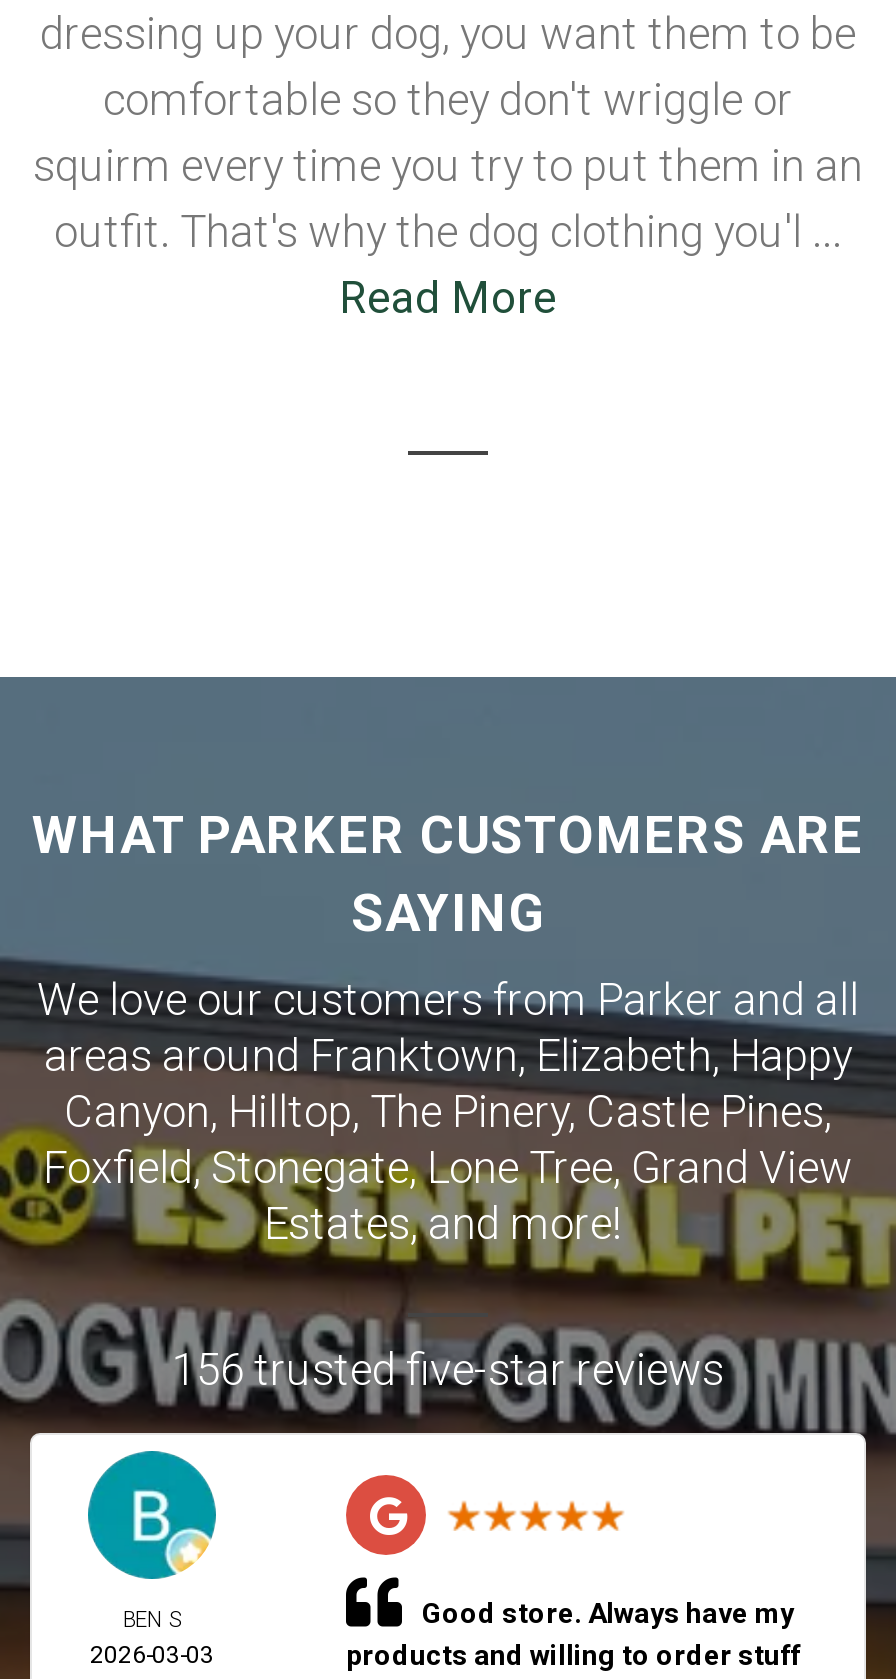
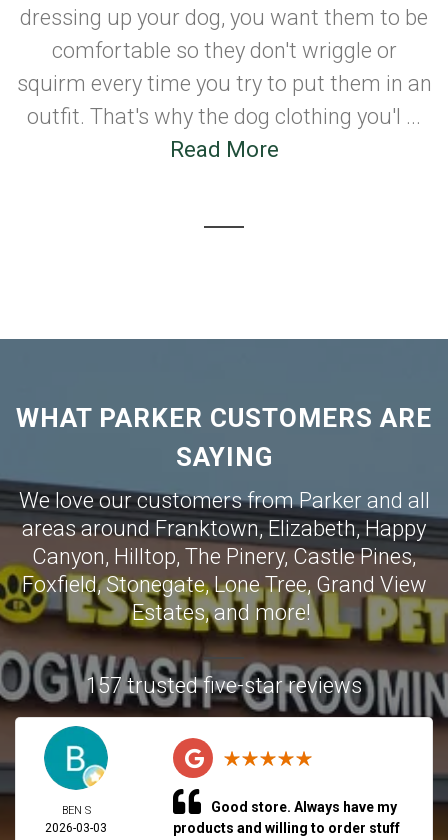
- 156 trusted five-star reviews
+ 157 trusted five-star reviews
